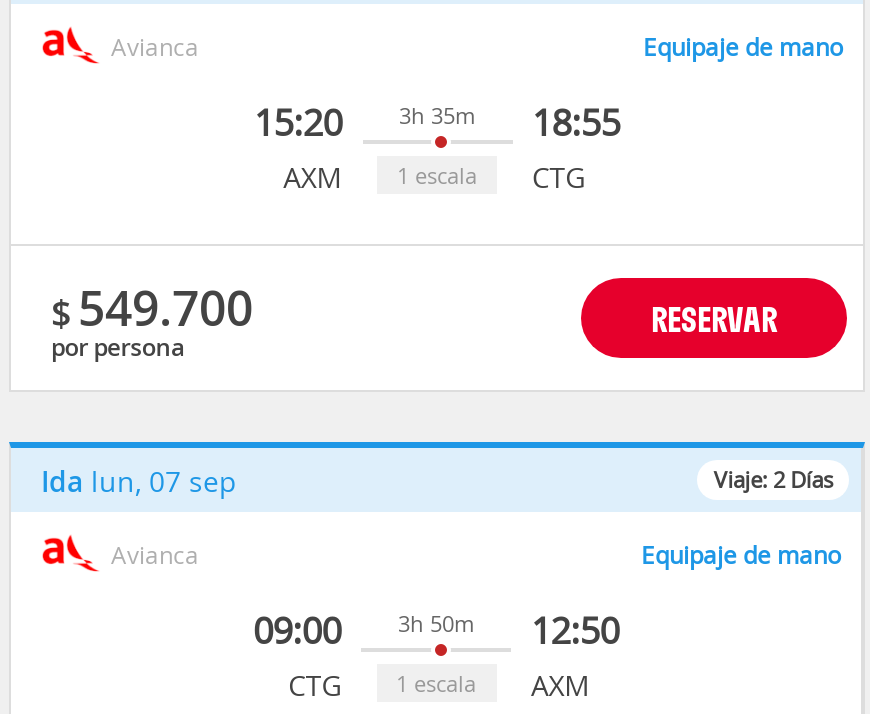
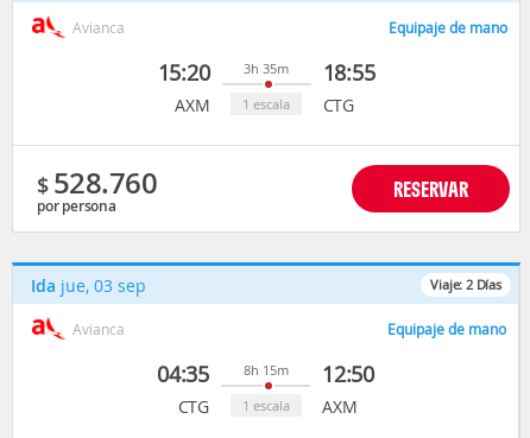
- $ 549.700
+ $ 528.760

- Ida lun, 07 sep
+ Ida jue, 03 sep

- 09:00
+ 04:35

- 3h 50m
+ 8h 15m
